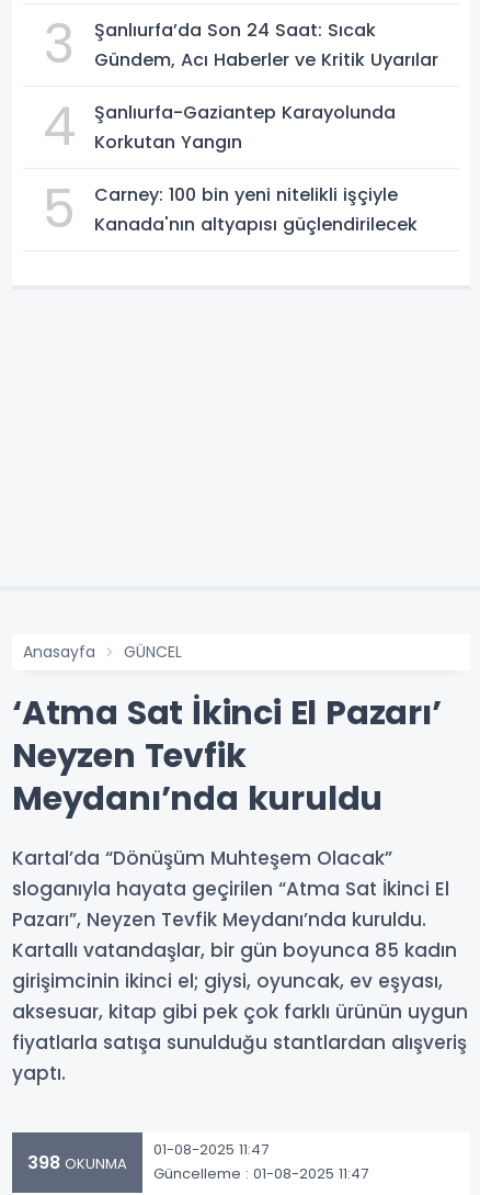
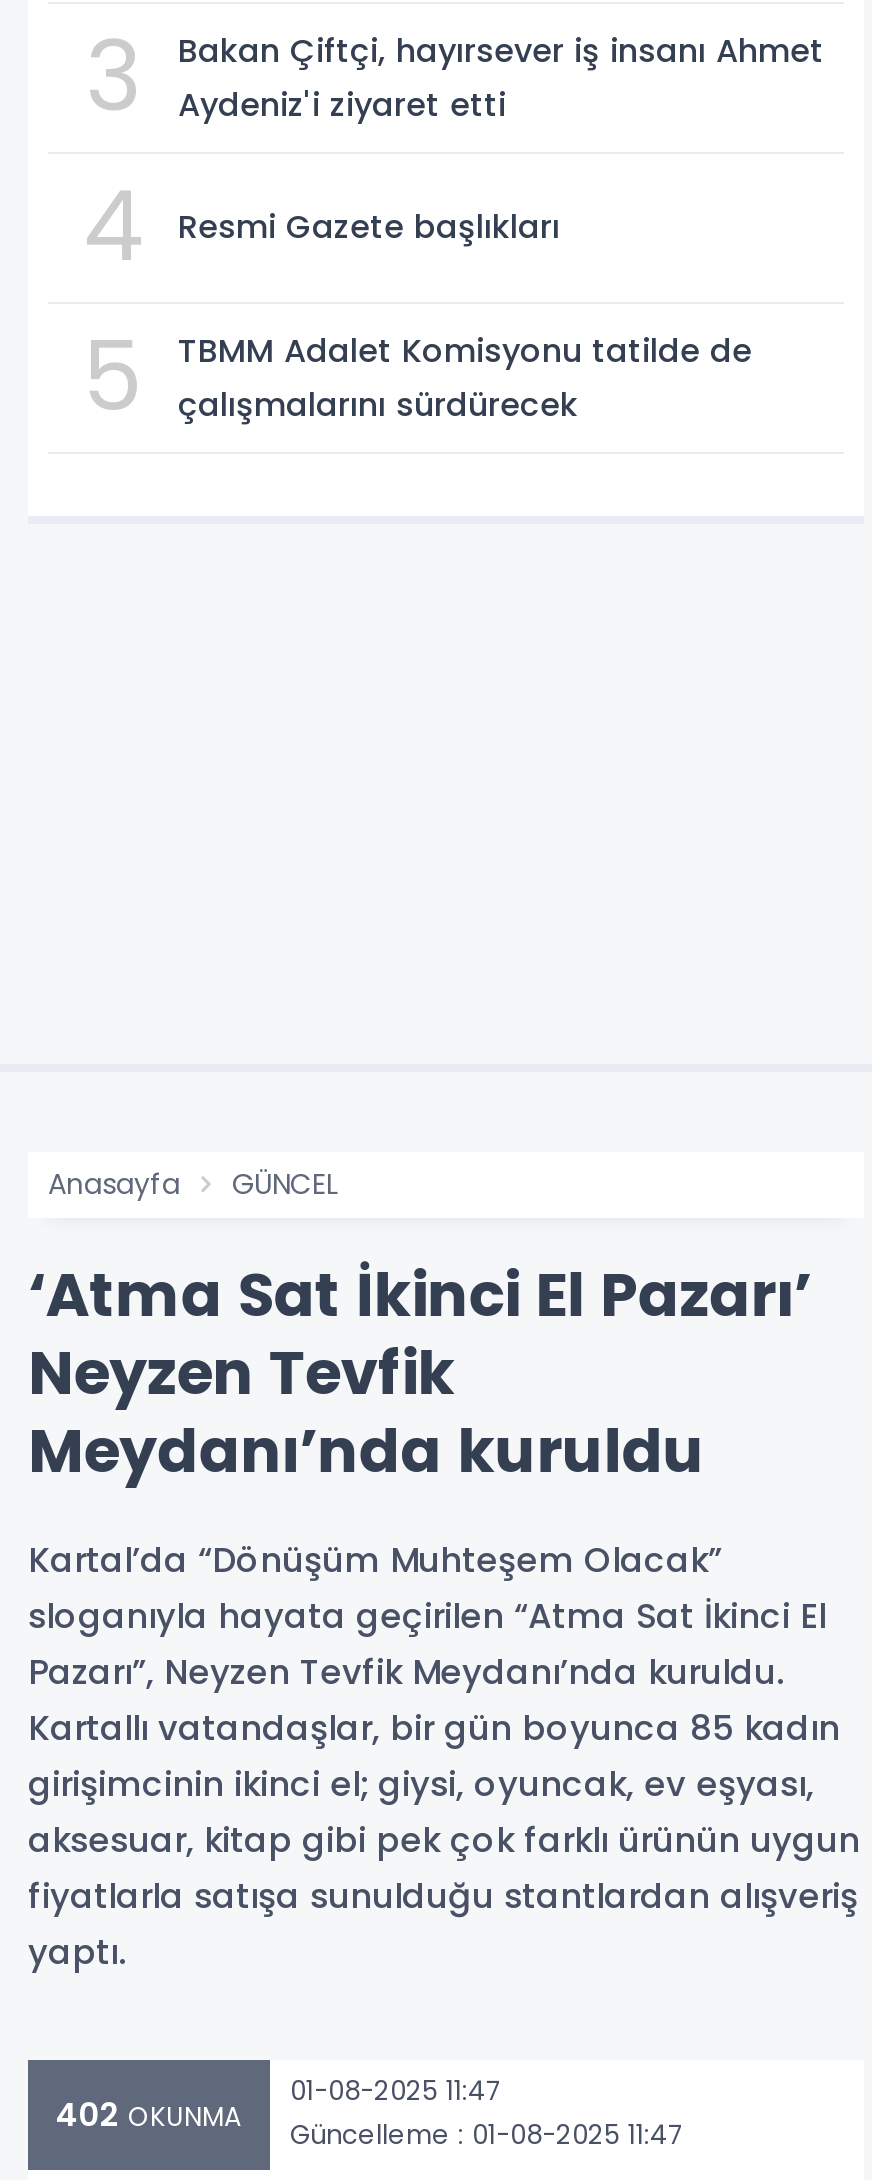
- Şanlıurfa’da Son 24 Saat: Sıcak
- Gündem, Acı Haberler ve Kritik Uyarılar
+ Bakan Çiftçi, hayırsever iş insanı Ahmet
+ Aydeniz'i ziyaret etti

- Şanlıurfa-Gaziantep Karayolunda
- Korkutan Yangın
+ Resmi Gazete başlıkları

- Carney: 100 bin yeni nitelikli işçiyle
- Kanada'nın altyapısı güçlendirilecek
+ TBMM Adalet Komisyonu tatilde de
+ çalışmalarını sürdürecek

- 398 OKUNMA 01-08-2025 11:47 Güncelleme : 01-08-2025 11:47
+ 402 OKUNMA 01-08-2025 11:47 Güncelleme : 01-08-2025 11:47
